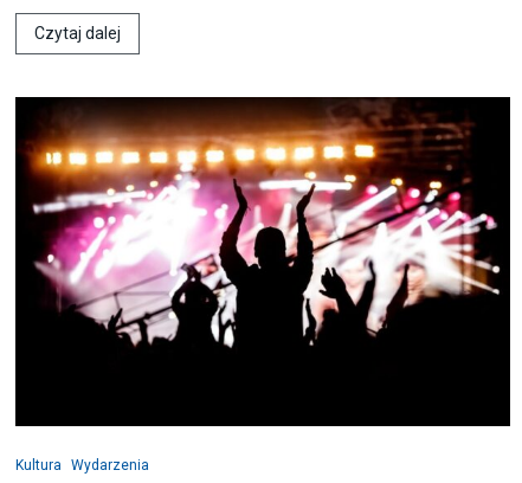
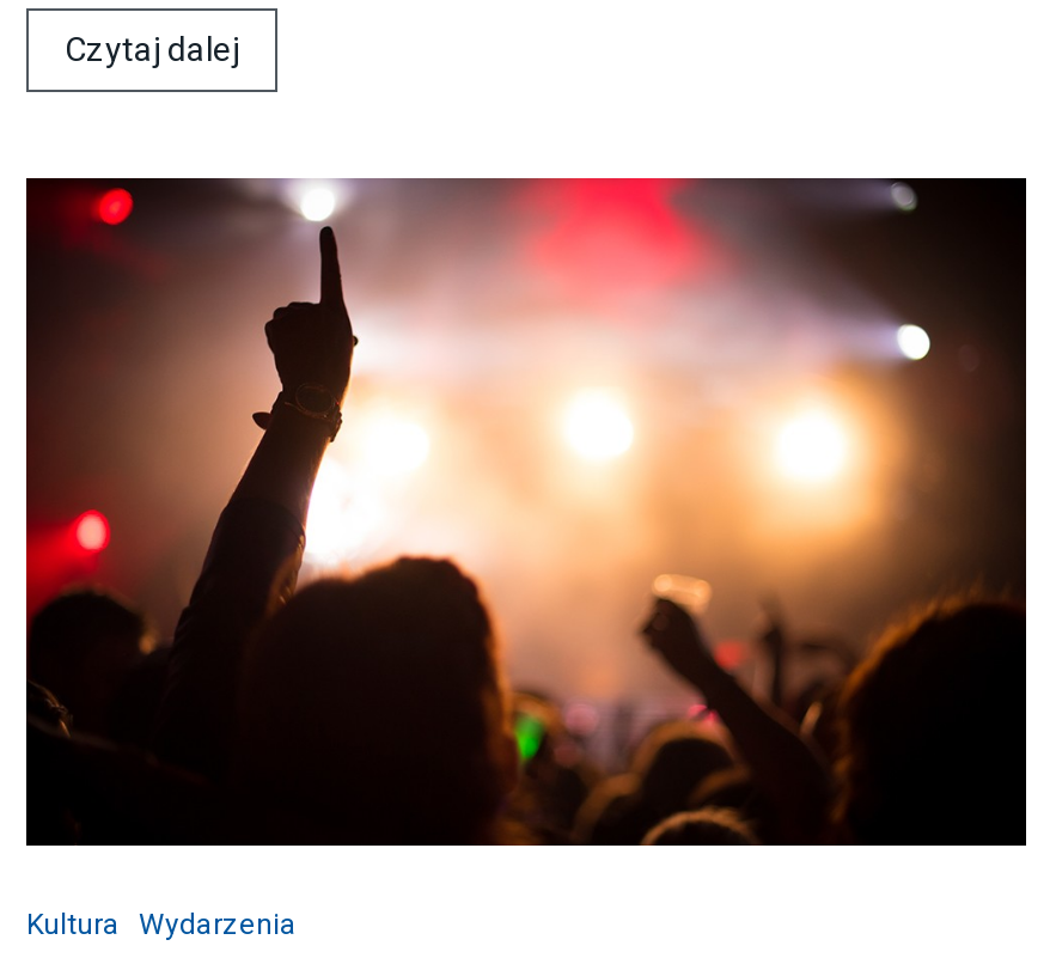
- [image]
+ [image]
